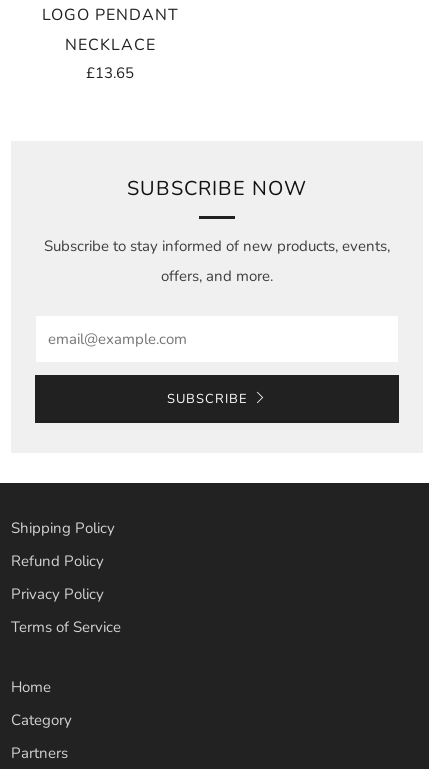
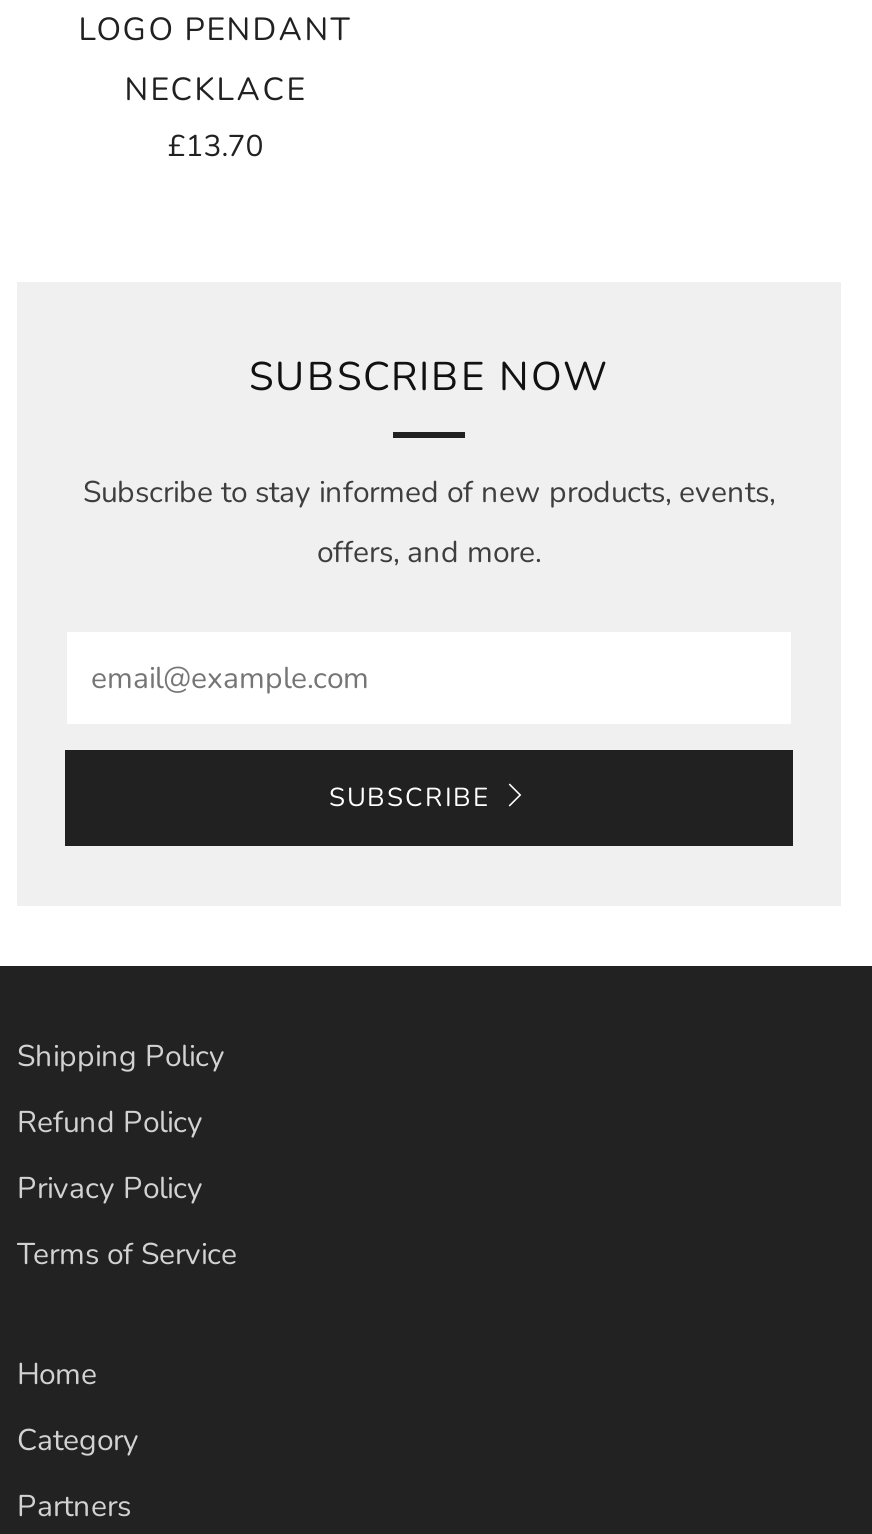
- £13.65
+ £13.70
